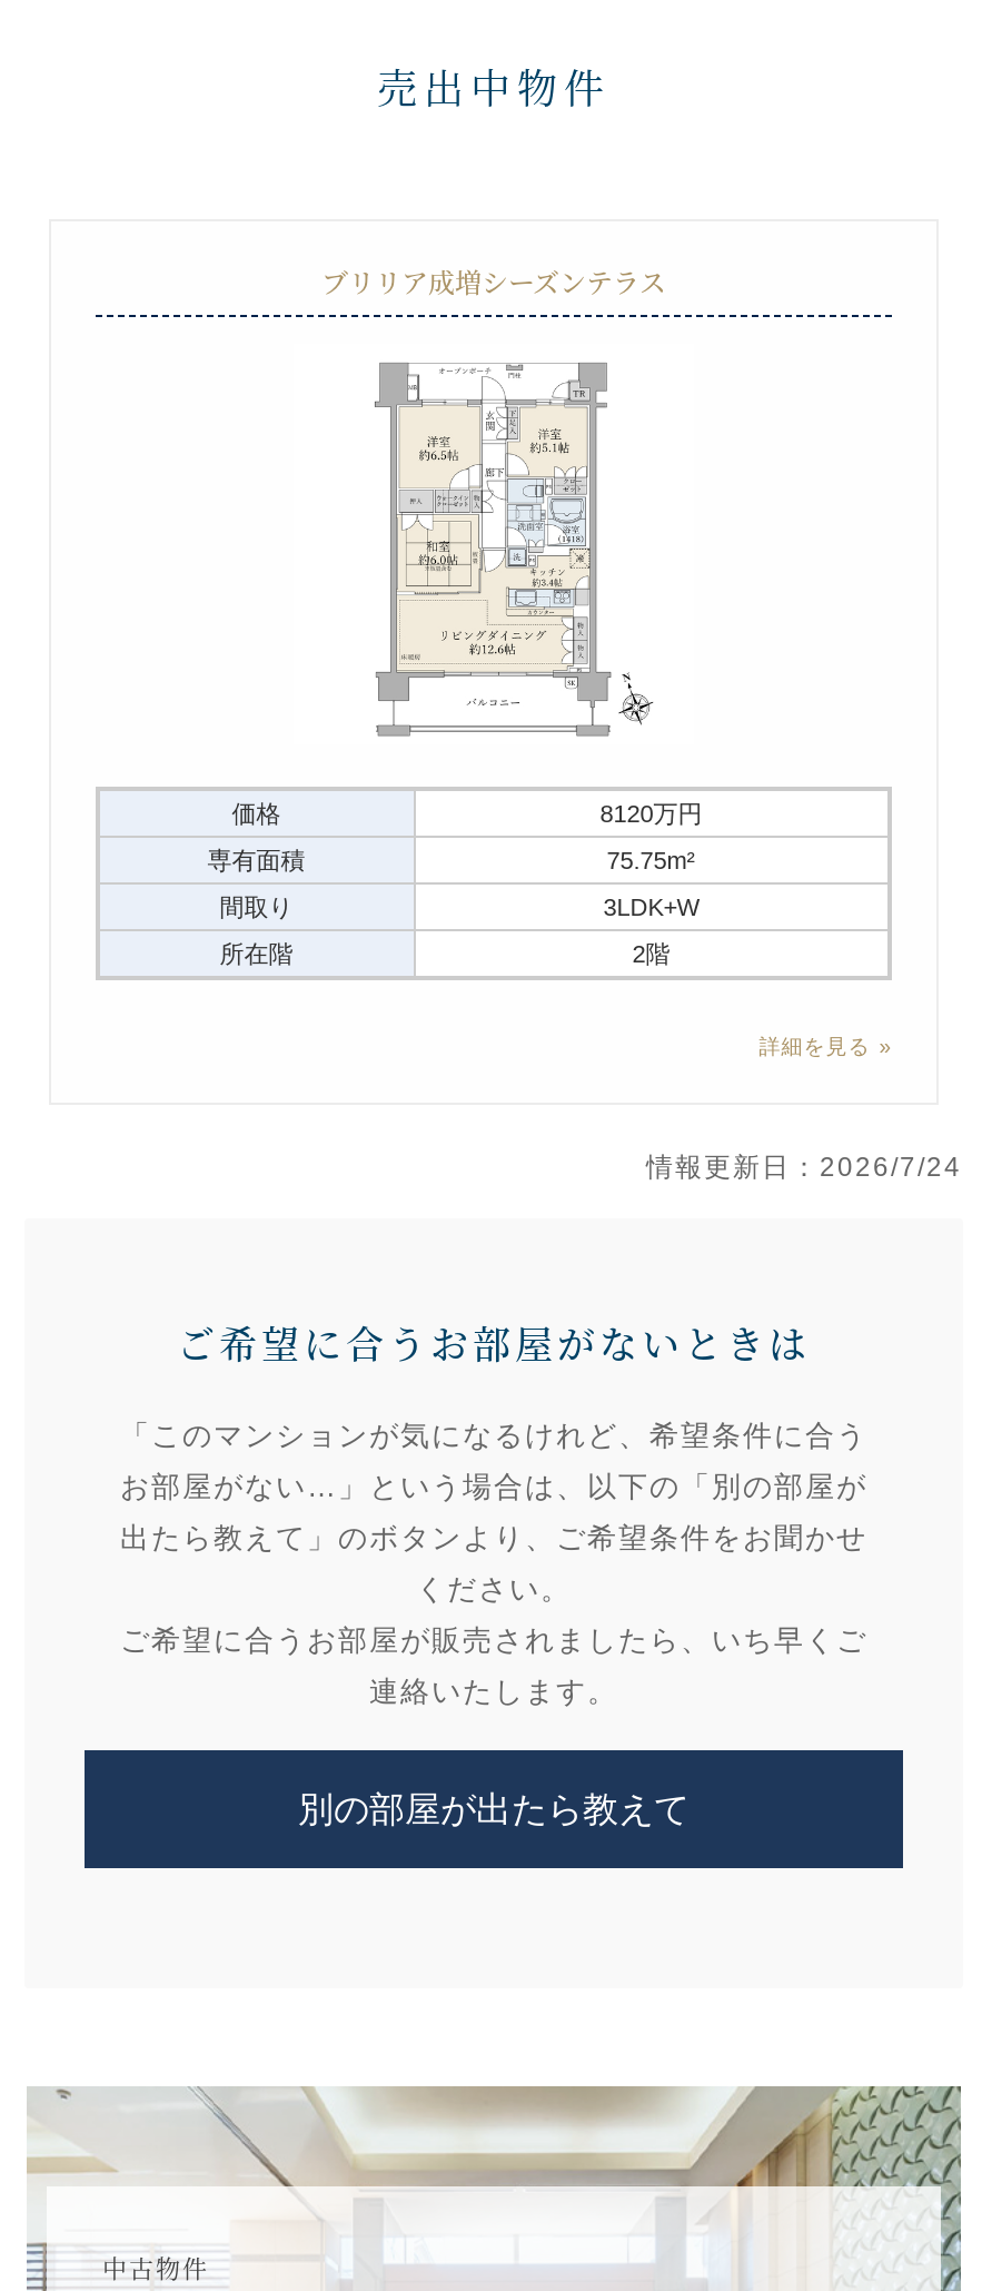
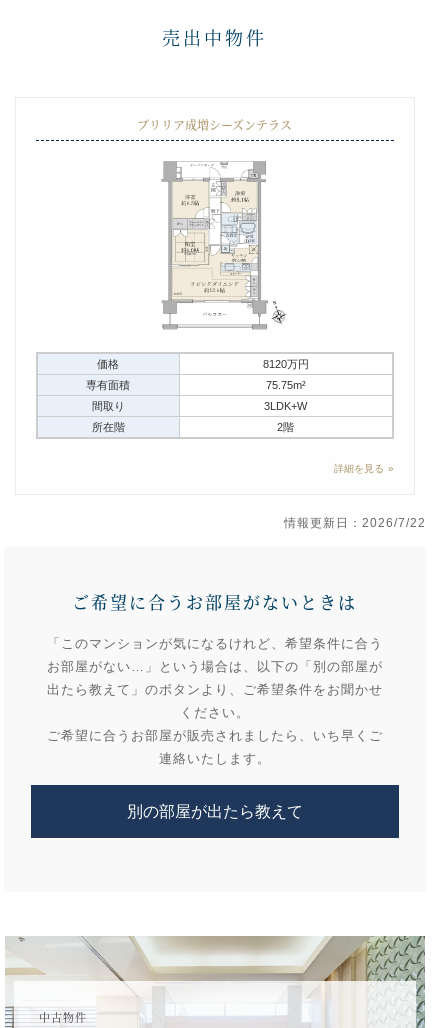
- 情報更新日：2026/7/24
+ 情報更新日：2026/7/22
